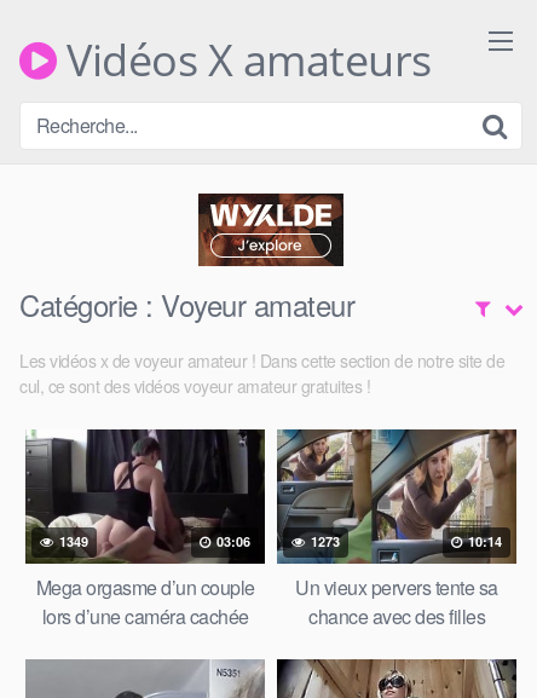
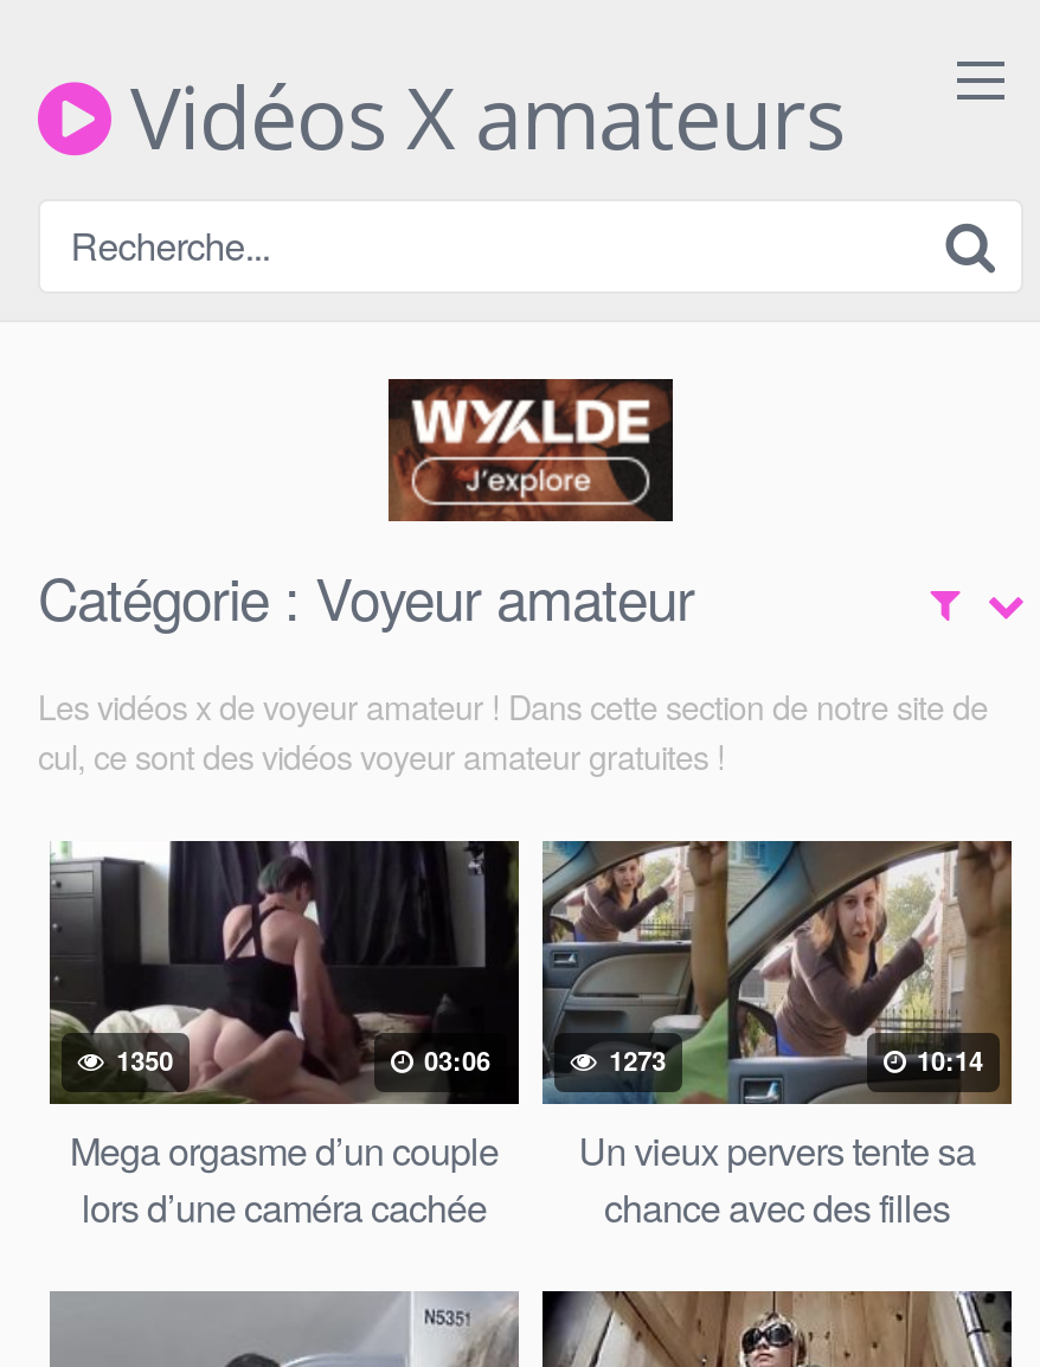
- 1349
+ 1350
